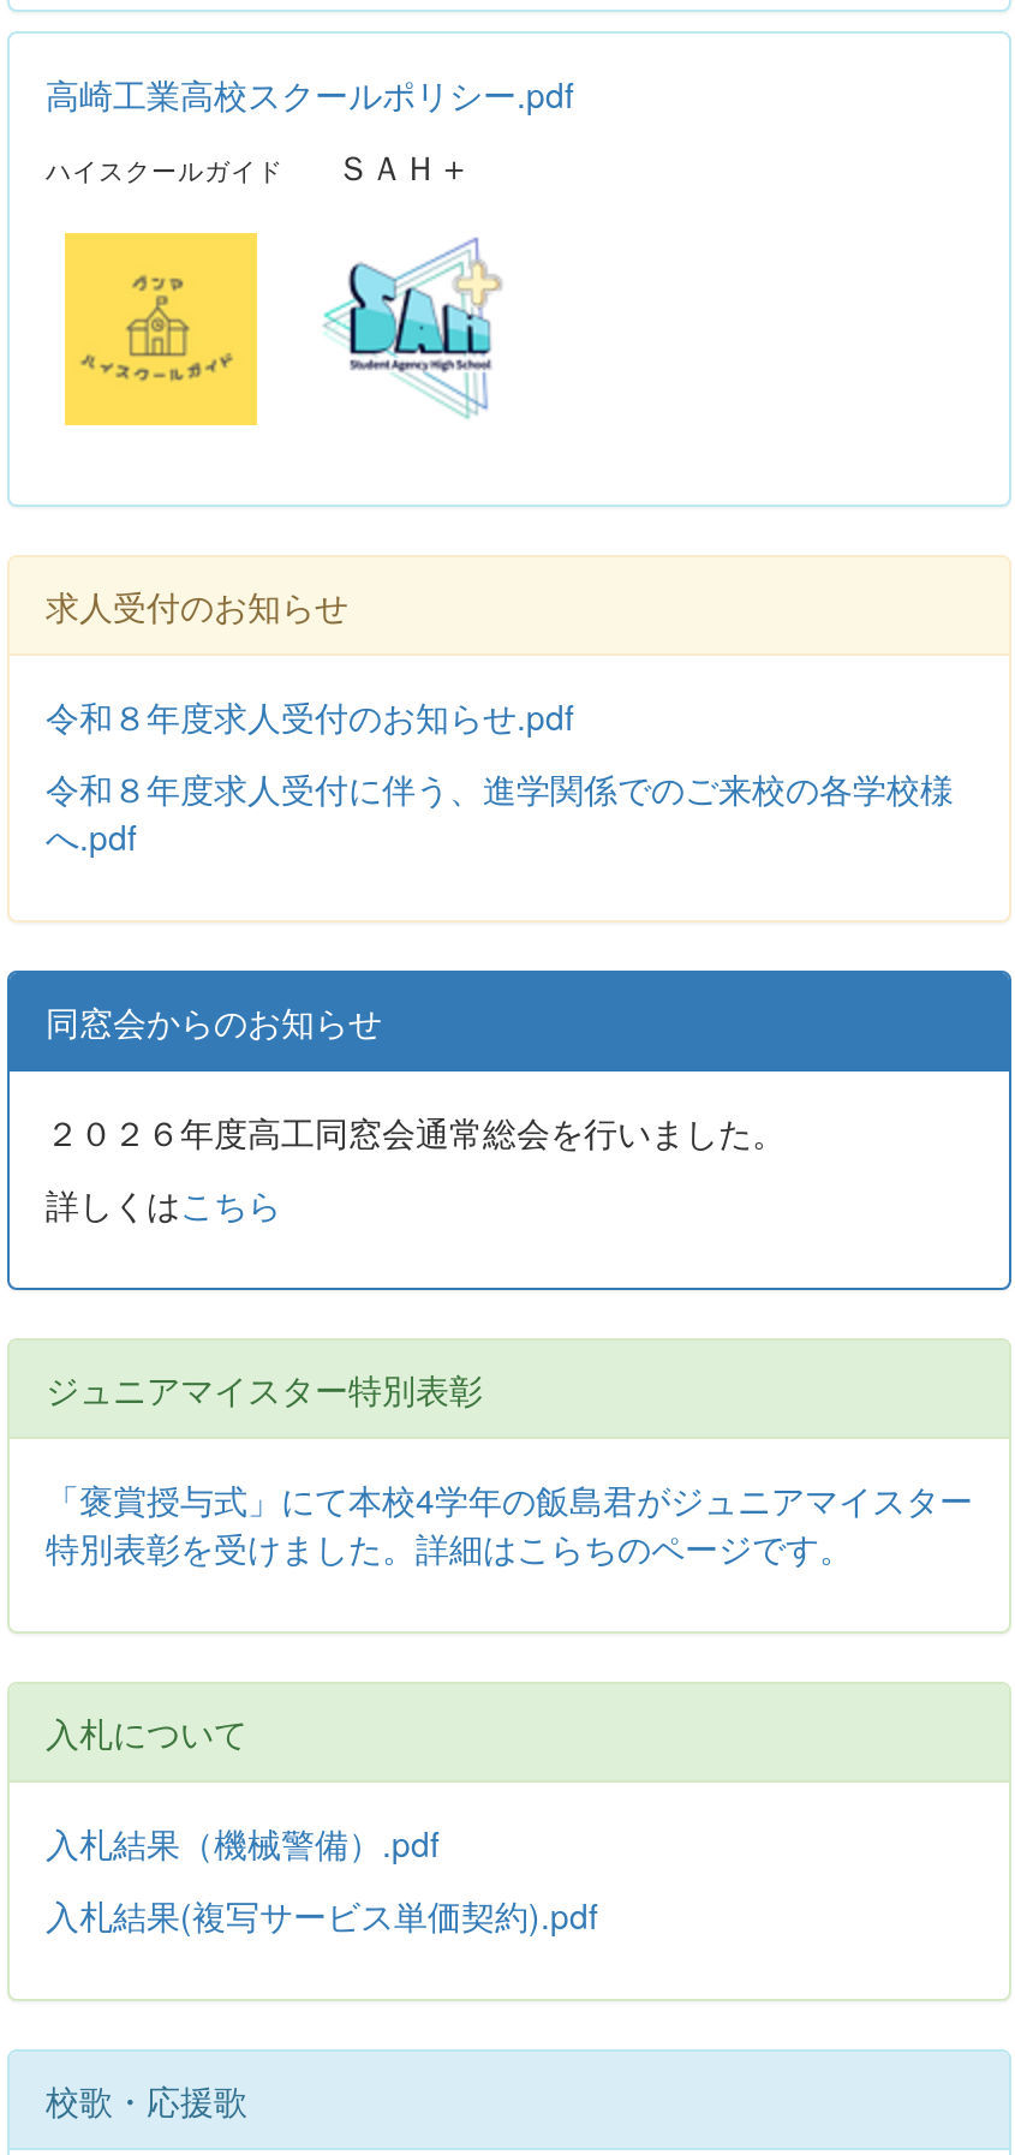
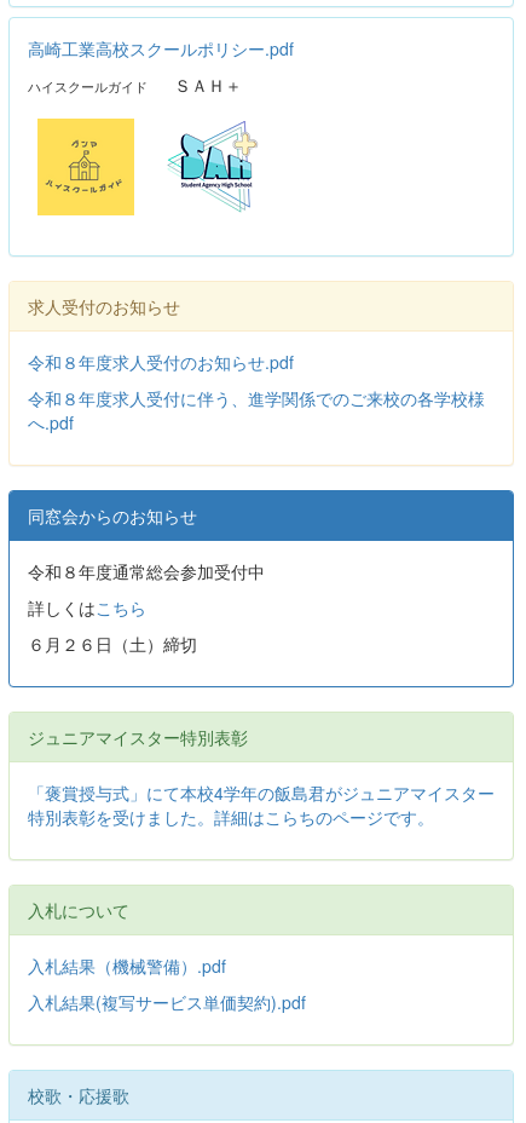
- ２０２６年度高工同窓会通常総会を行いました。
+ 令和８年度通常総会参加受付中

+ ６月２６日（土）締切
